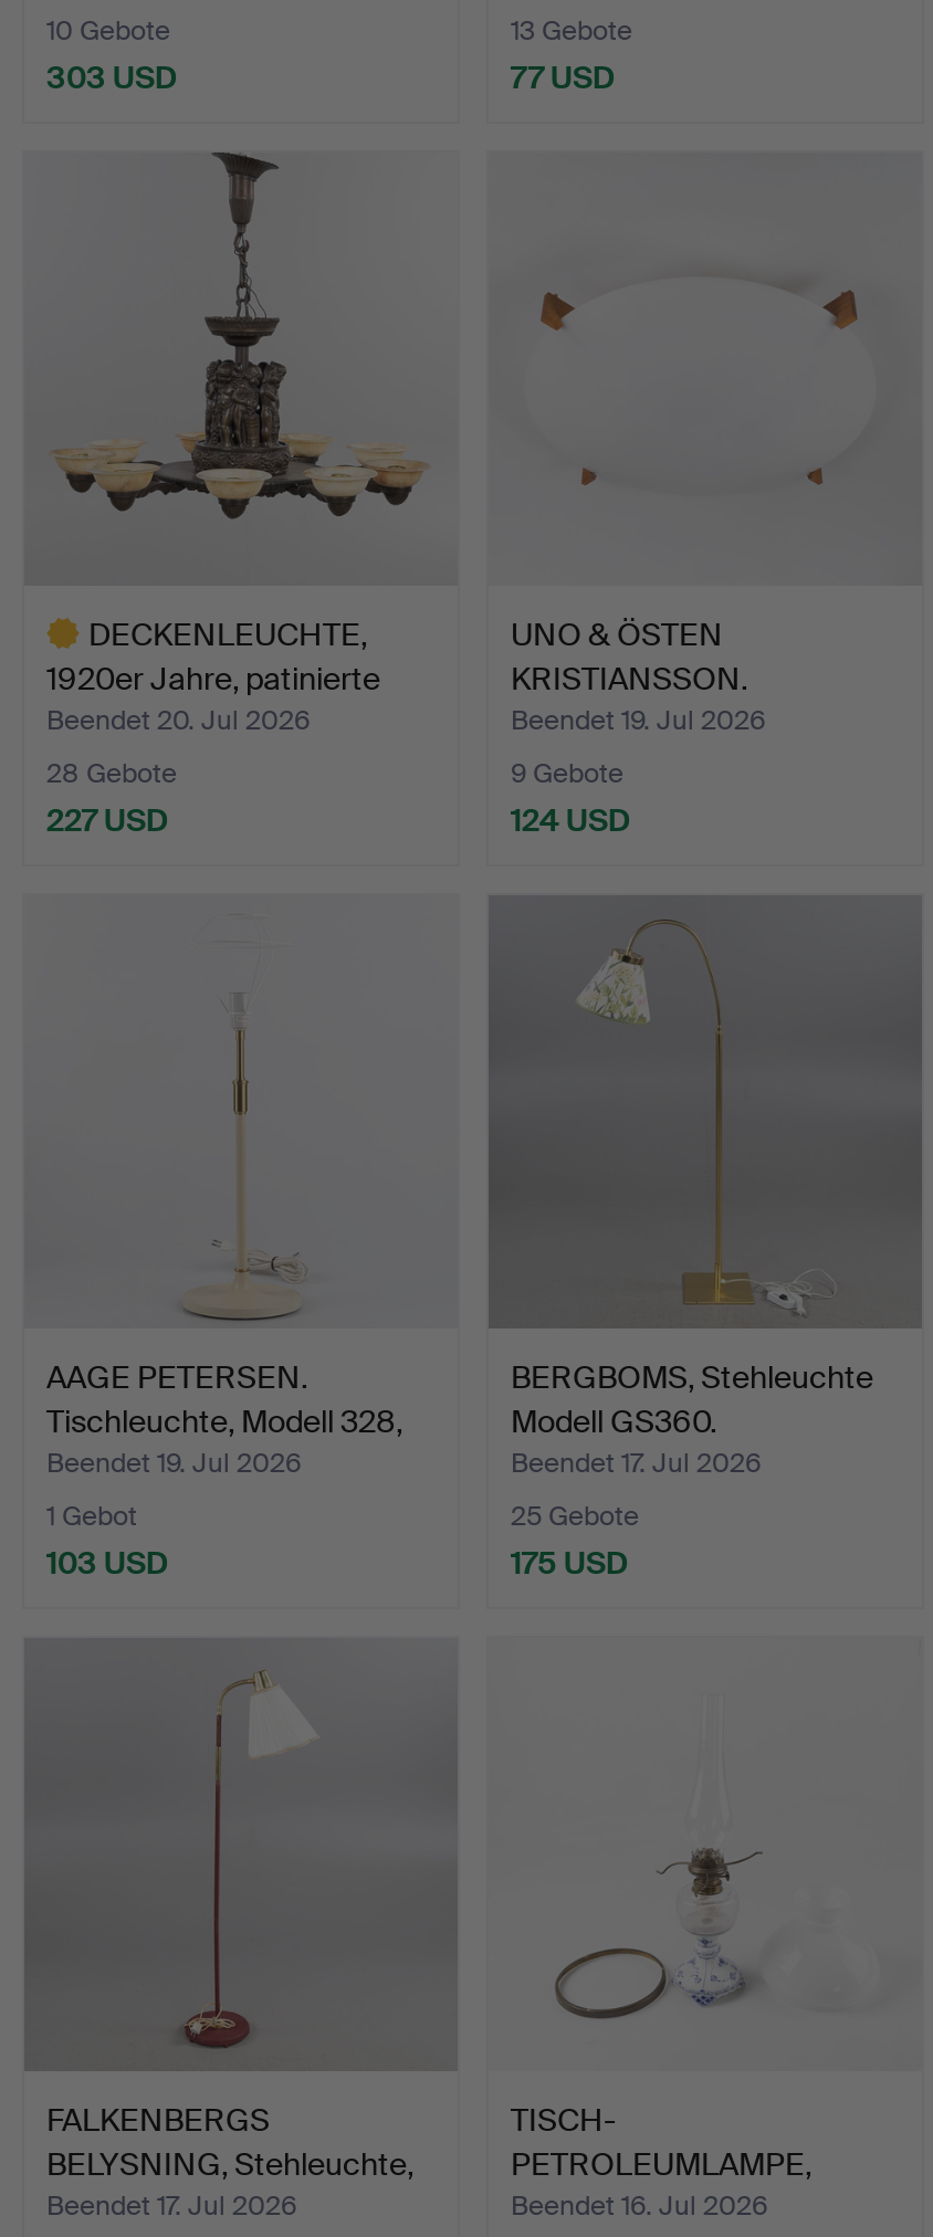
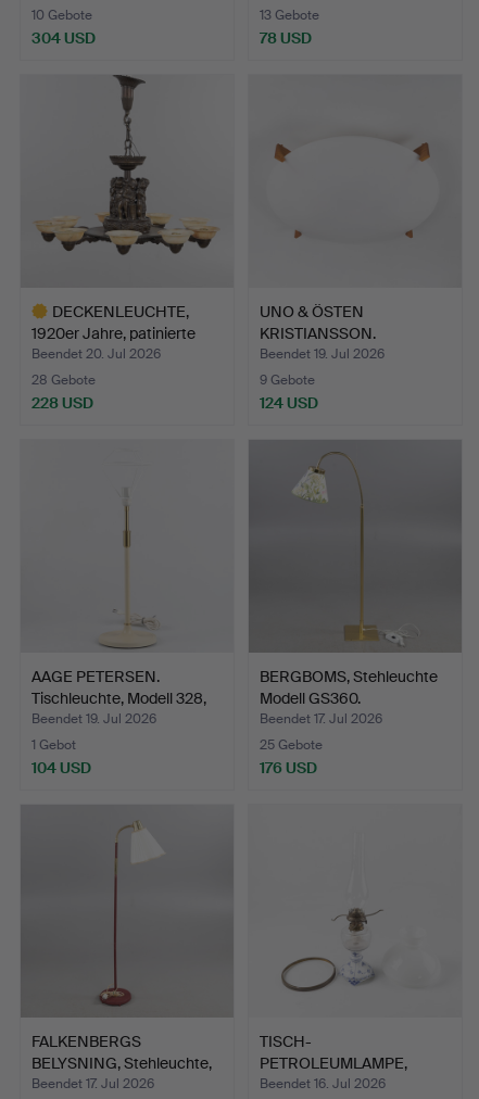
- 303 USD
+ 304 USD

- 77 USD
+ 78 USD

- 227 USD
+ 228 USD

- 103 USD
+ 104 USD

- 175 USD
+ 176 USD
